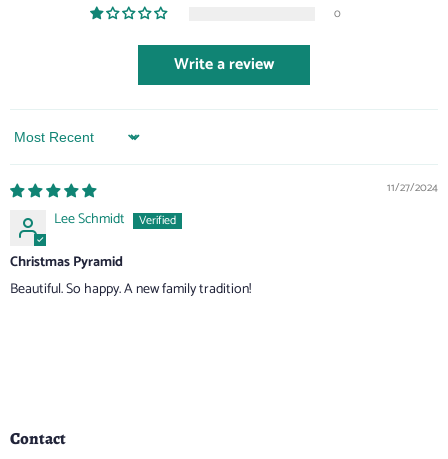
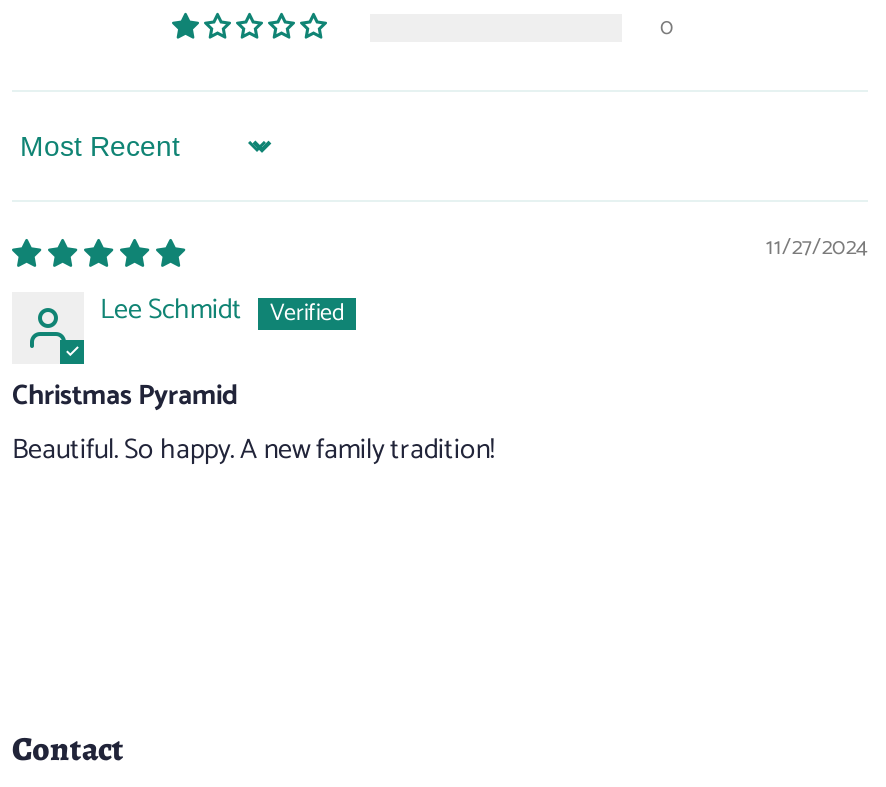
- Write a review
